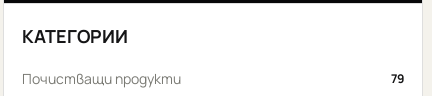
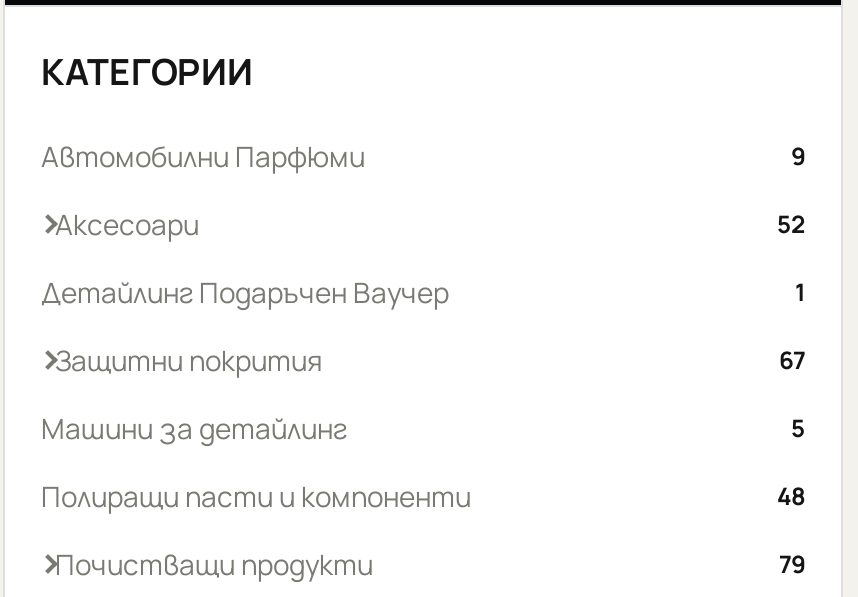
+ Автомобилни Парфюми
+ 9
+ Аксесоари
+ 52
+ Детайлинг Подаръчен Ваучер
+ 1
+ Защитни покрития
+ 67
+ Машини за детайлинг
+ 5
+ Полиращи пасти и компоненти
+ 48
